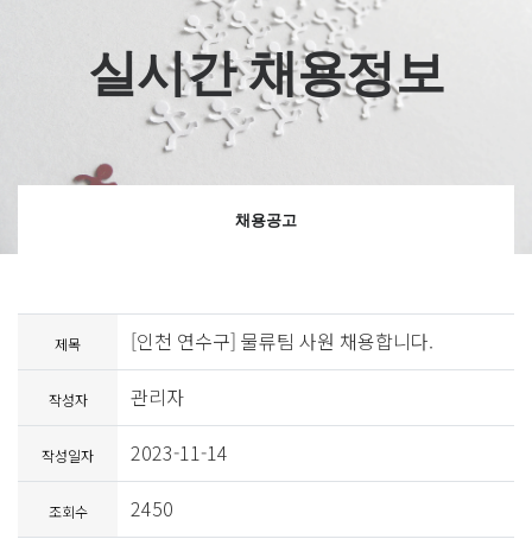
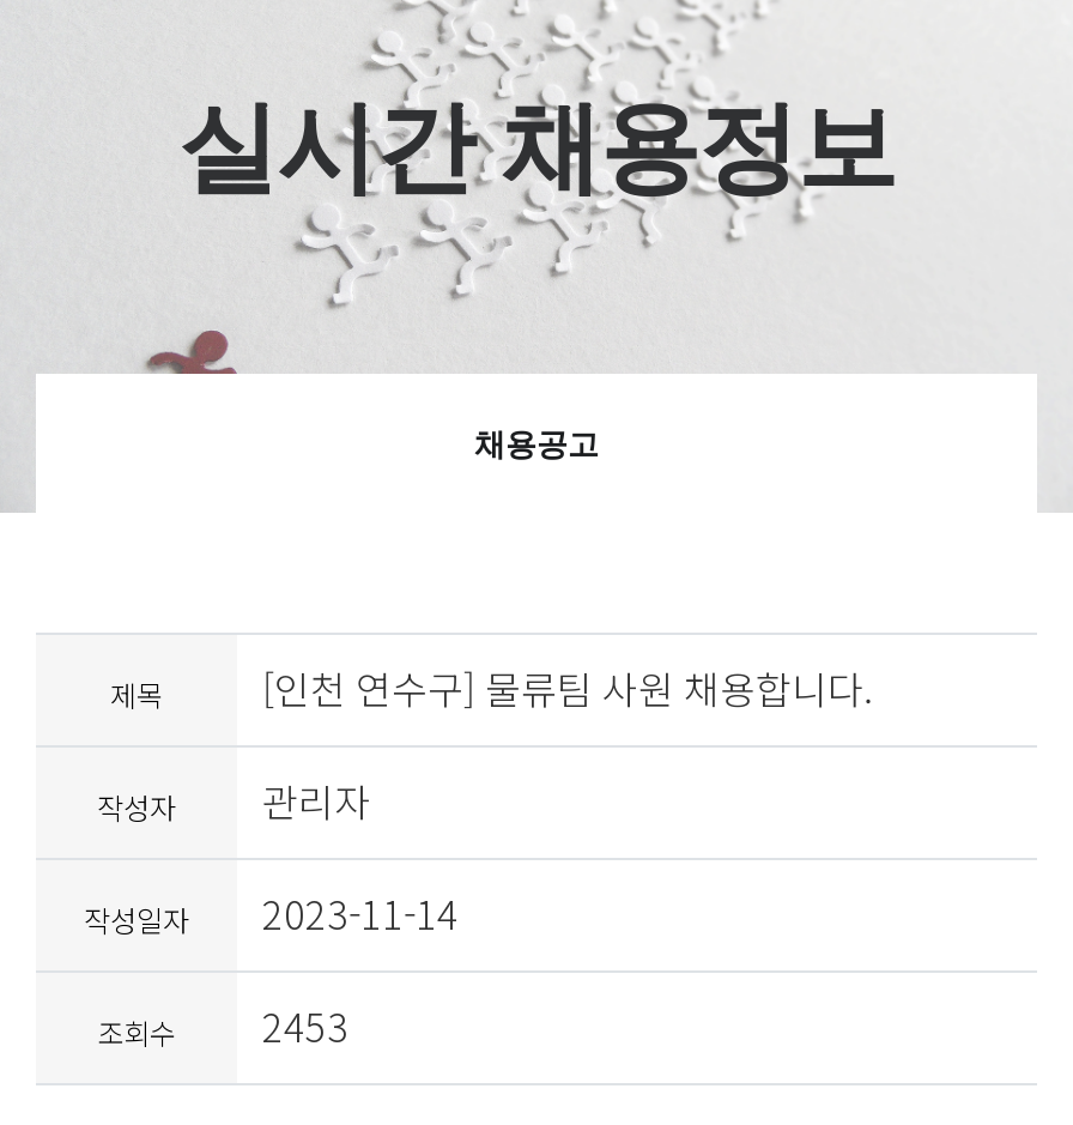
- 2450
+ 2453
